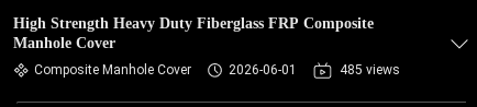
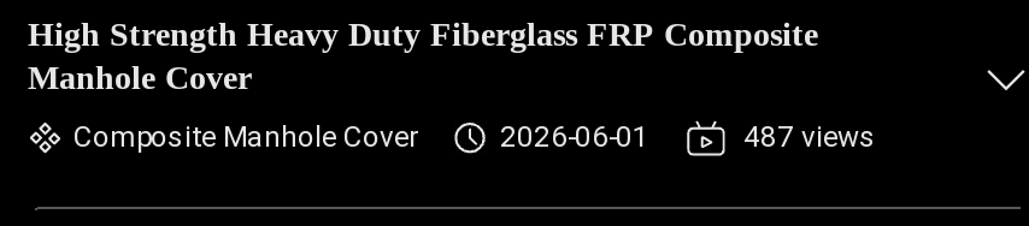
- 485 views
+ 487 views
